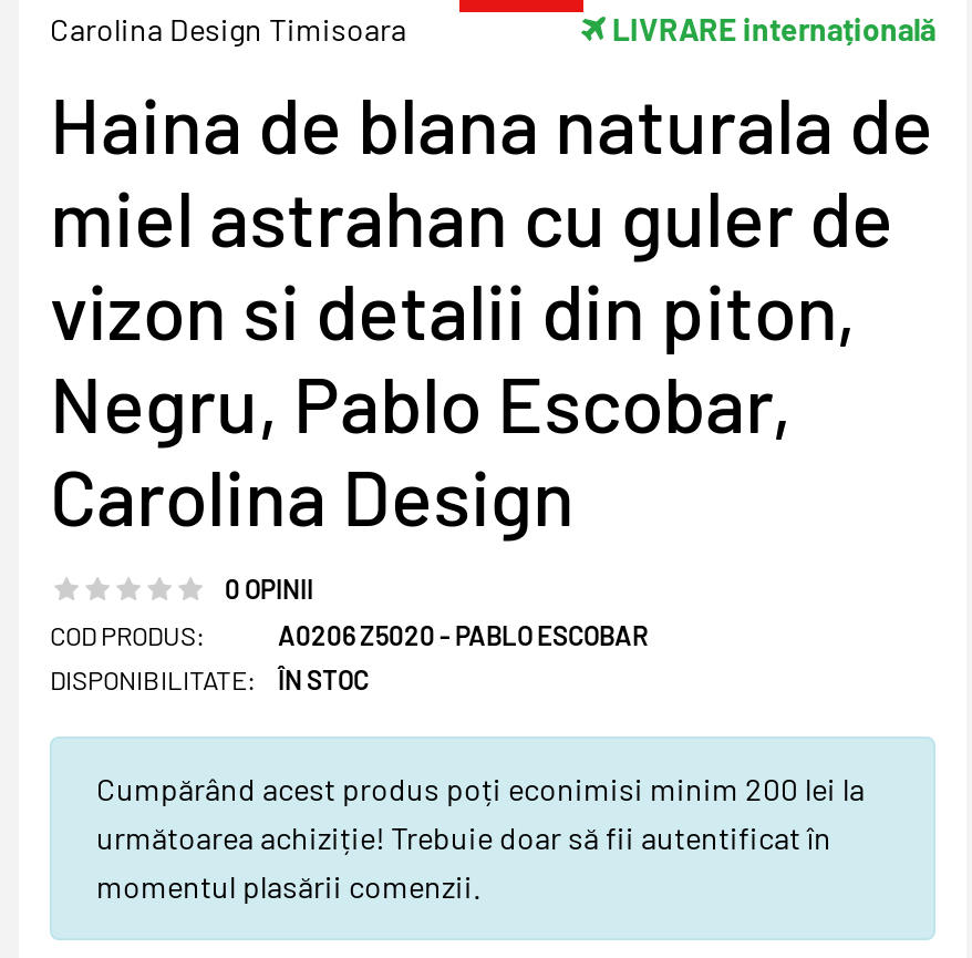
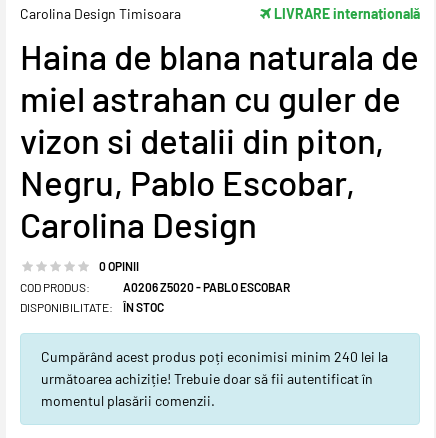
- Cumpărând acest produs poți econimisi minim 200 lei la
+ Cumpărând acest produs poți econimisi minim 240 lei la
